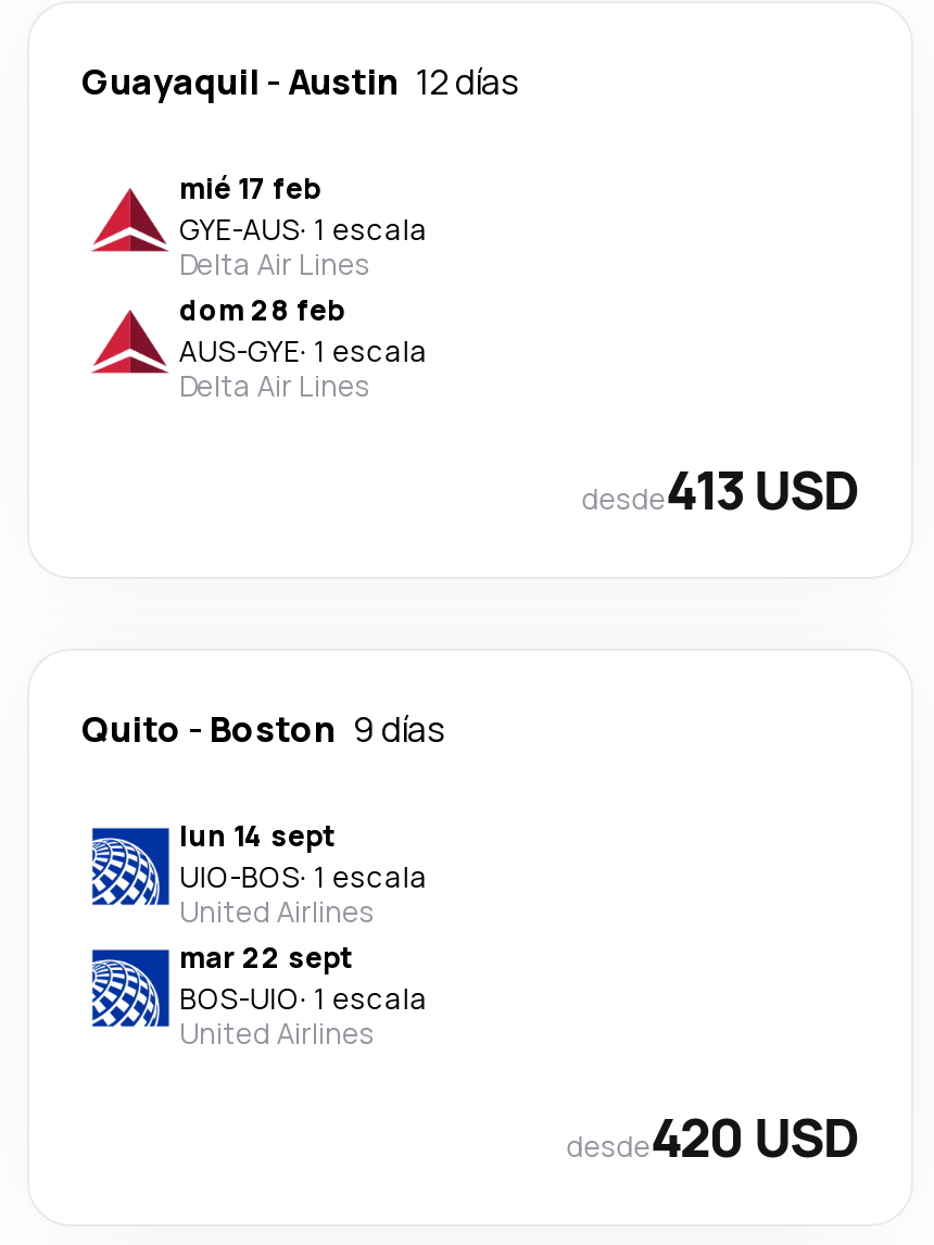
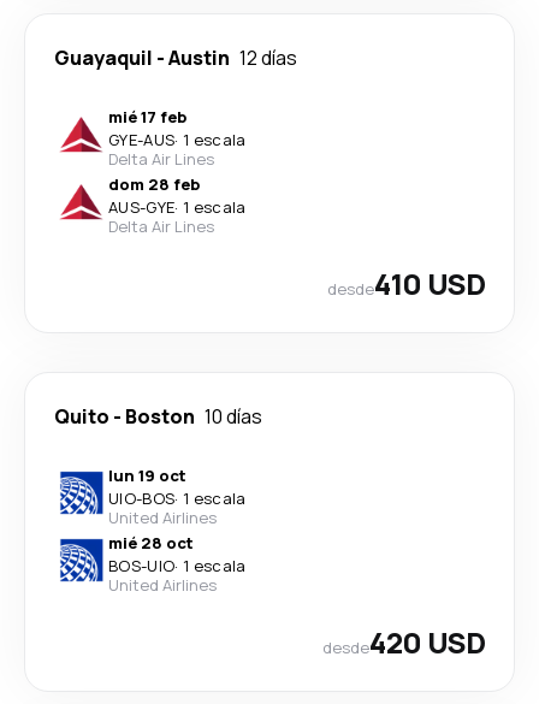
- desde413 USD
+ desde410 USD

- Quito - Boston 9 días
+ Quito - Boston 10 días

- lun 14 sept
+ lun 19 oct

- mar 22 sept
+ mié 28 oct
